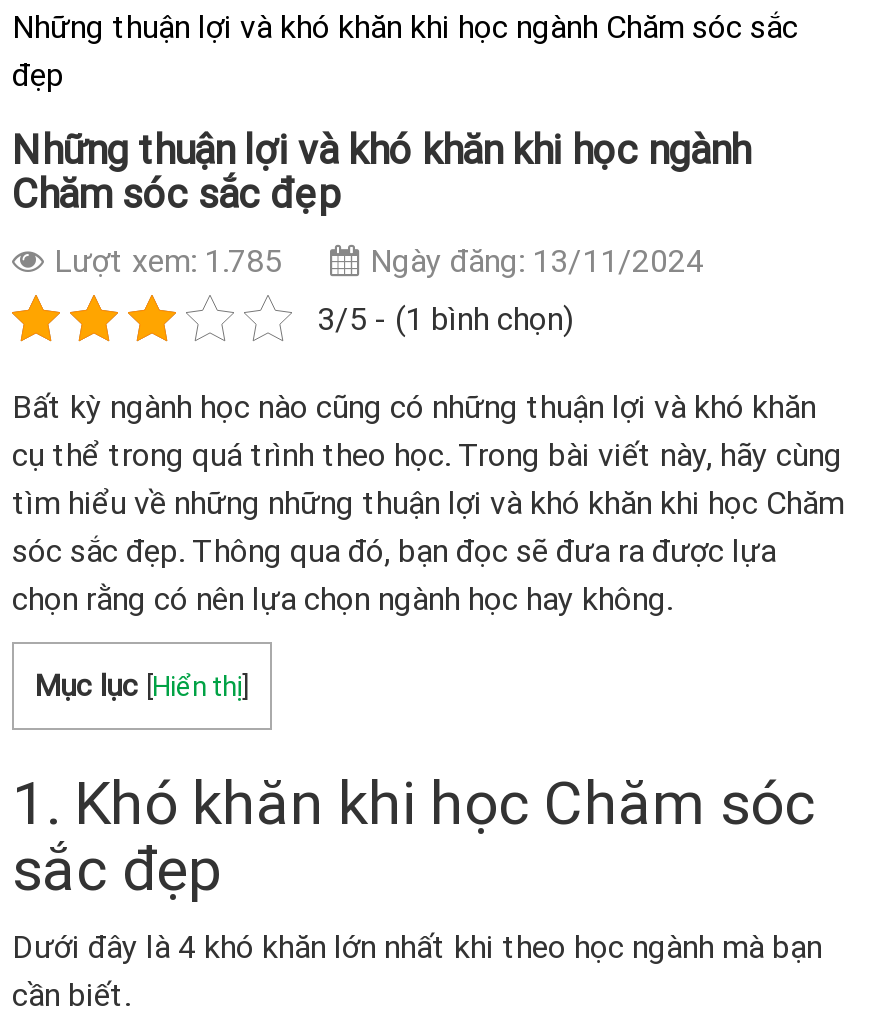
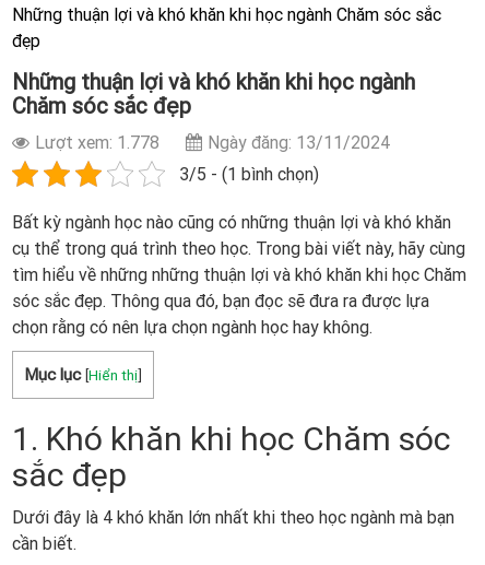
- Lượt xem: 1.785 Ngày đăng: 13/11/2024
+ Lượt xem: 1.778 Ngày đăng: 13/11/2024
